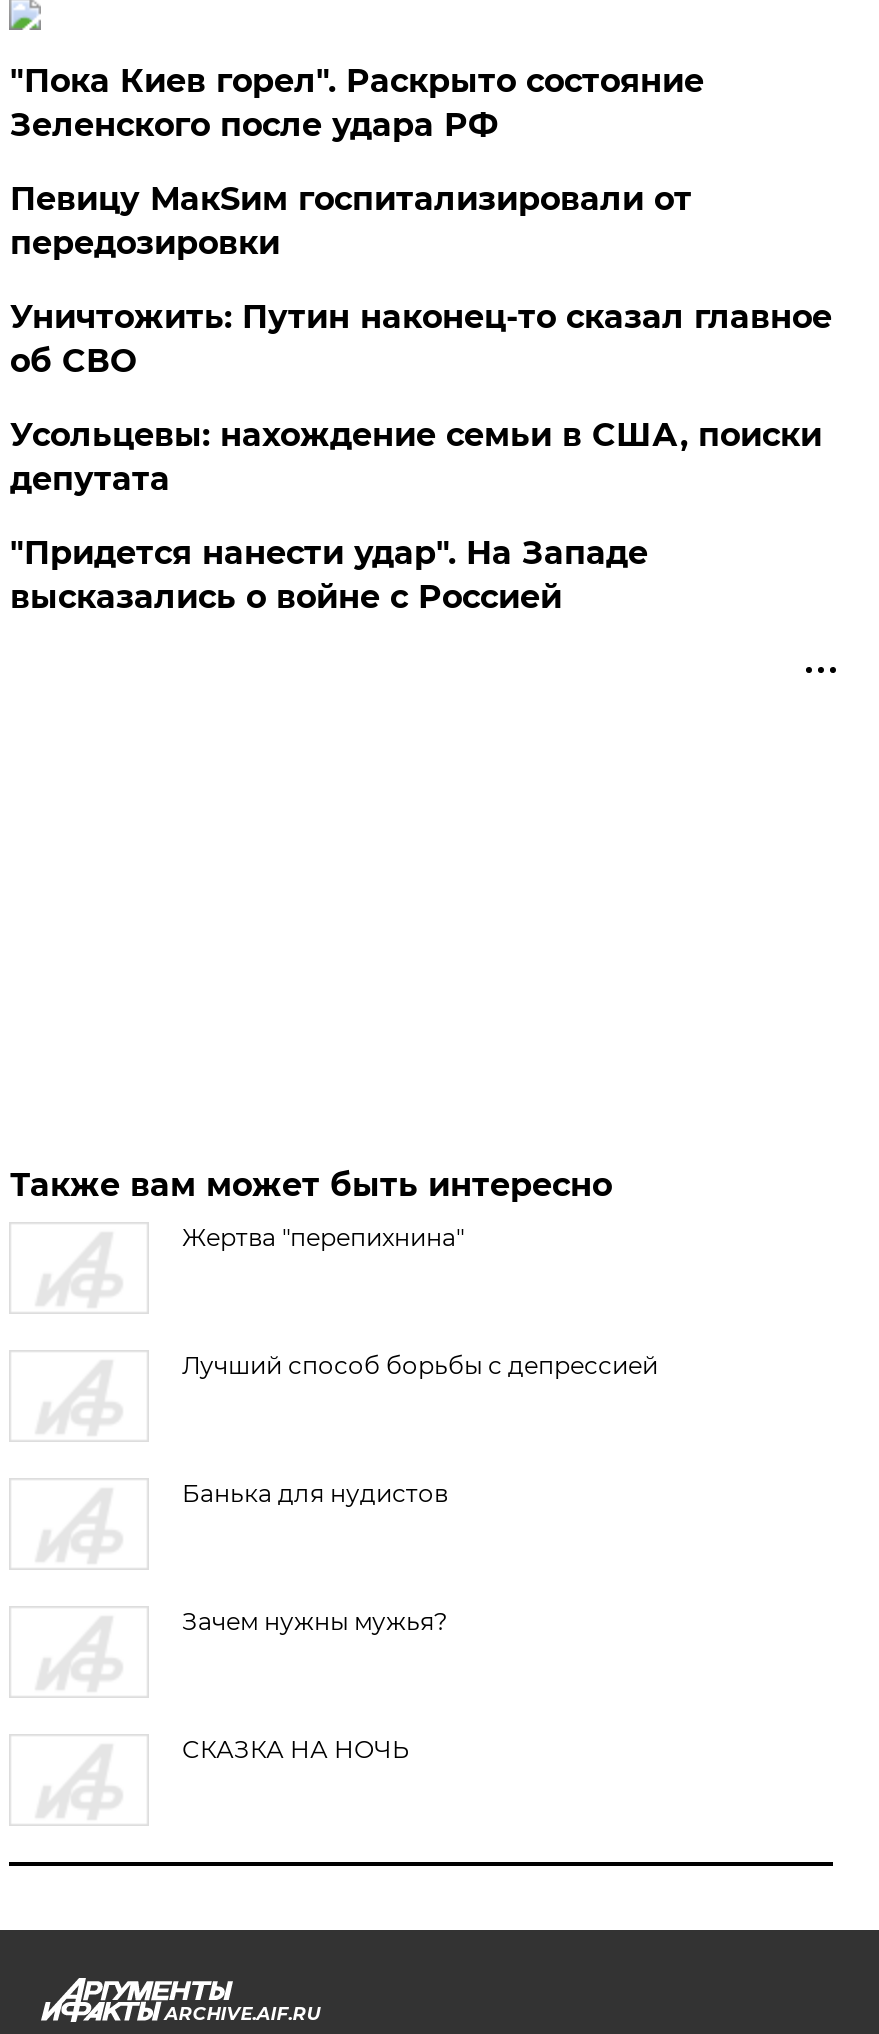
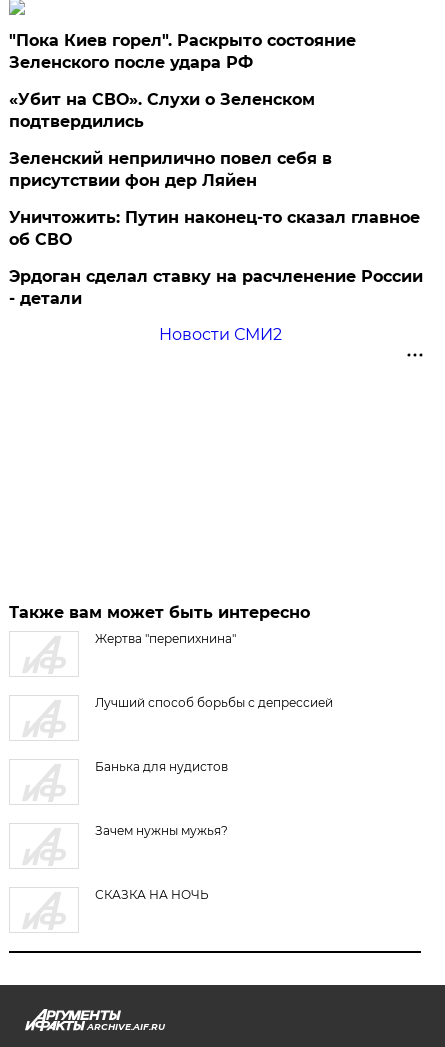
- Певицу МакSим госпитализировали от
- передозировки
+ «Убит на СВО». Слухи о Зеленском
+ подтвердились
+ Зеленский неприлично повел cебя в
+ присутствии фон дер Ляйен

moved down: Уничтожить: Путин наконец-то сказал главное | об СВО

- Усольцевы: нахождение семьи в США, поиски
- депутата
+ Эрдоган сделал ставку на расчленение России
+ - детали

- "Придется нанести удар". На Западе
- высказались о войне с Россией
+ Новости СМИ2
